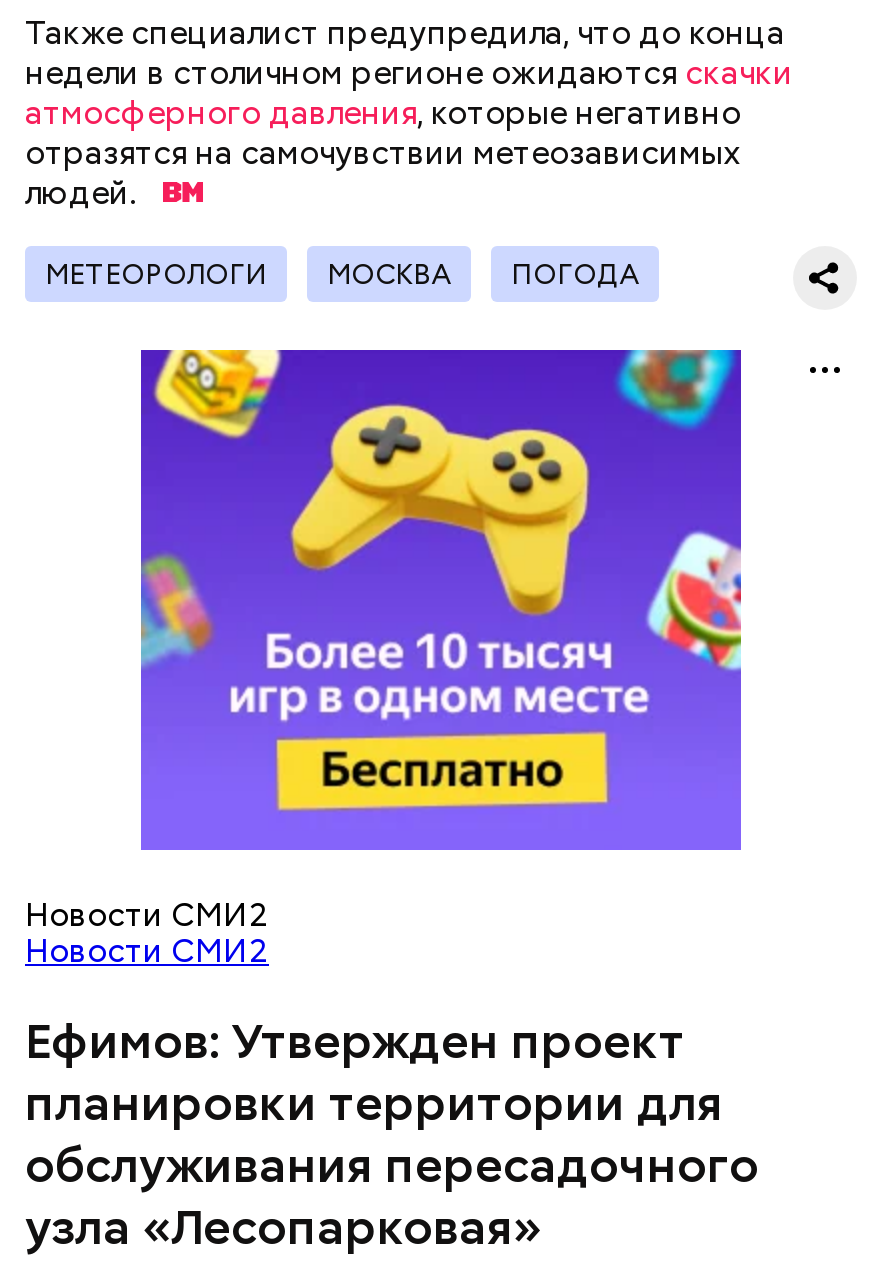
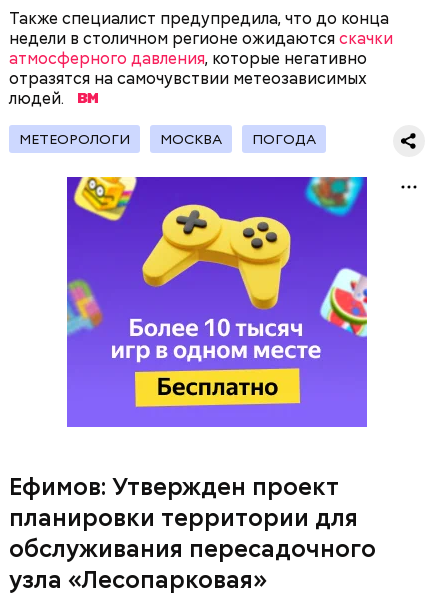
- Новости СМИ2
- Новости СМИ2
